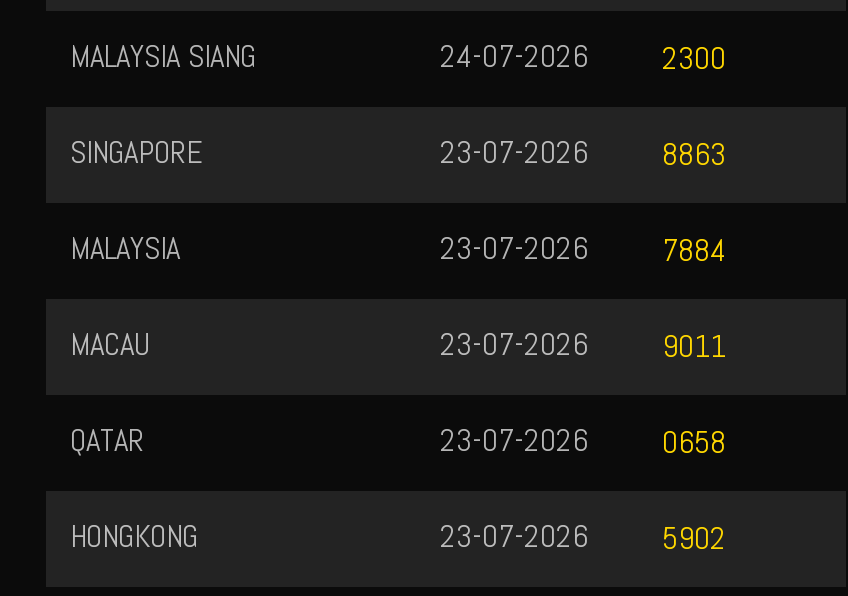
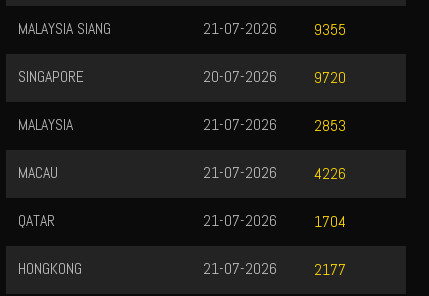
- 24-07-2026
+ 21-07-2026

- 2300
+ 9355

- 23-07-2026
+ 20-07-2026

- 8863
+ 9720

- 23-07-2026
+ 21-07-2026

- 7884
+ 2853

- 23-07-2026
+ 21-07-2026

- 9011
+ 4226

- 23-07-2026
+ 21-07-2026

- 0658
+ 1704

- 23-07-2026
+ 21-07-2026

- 5902
+ 2177
